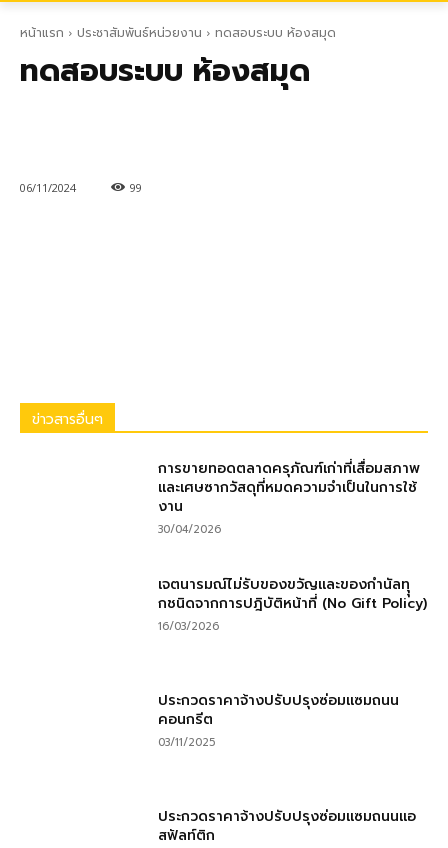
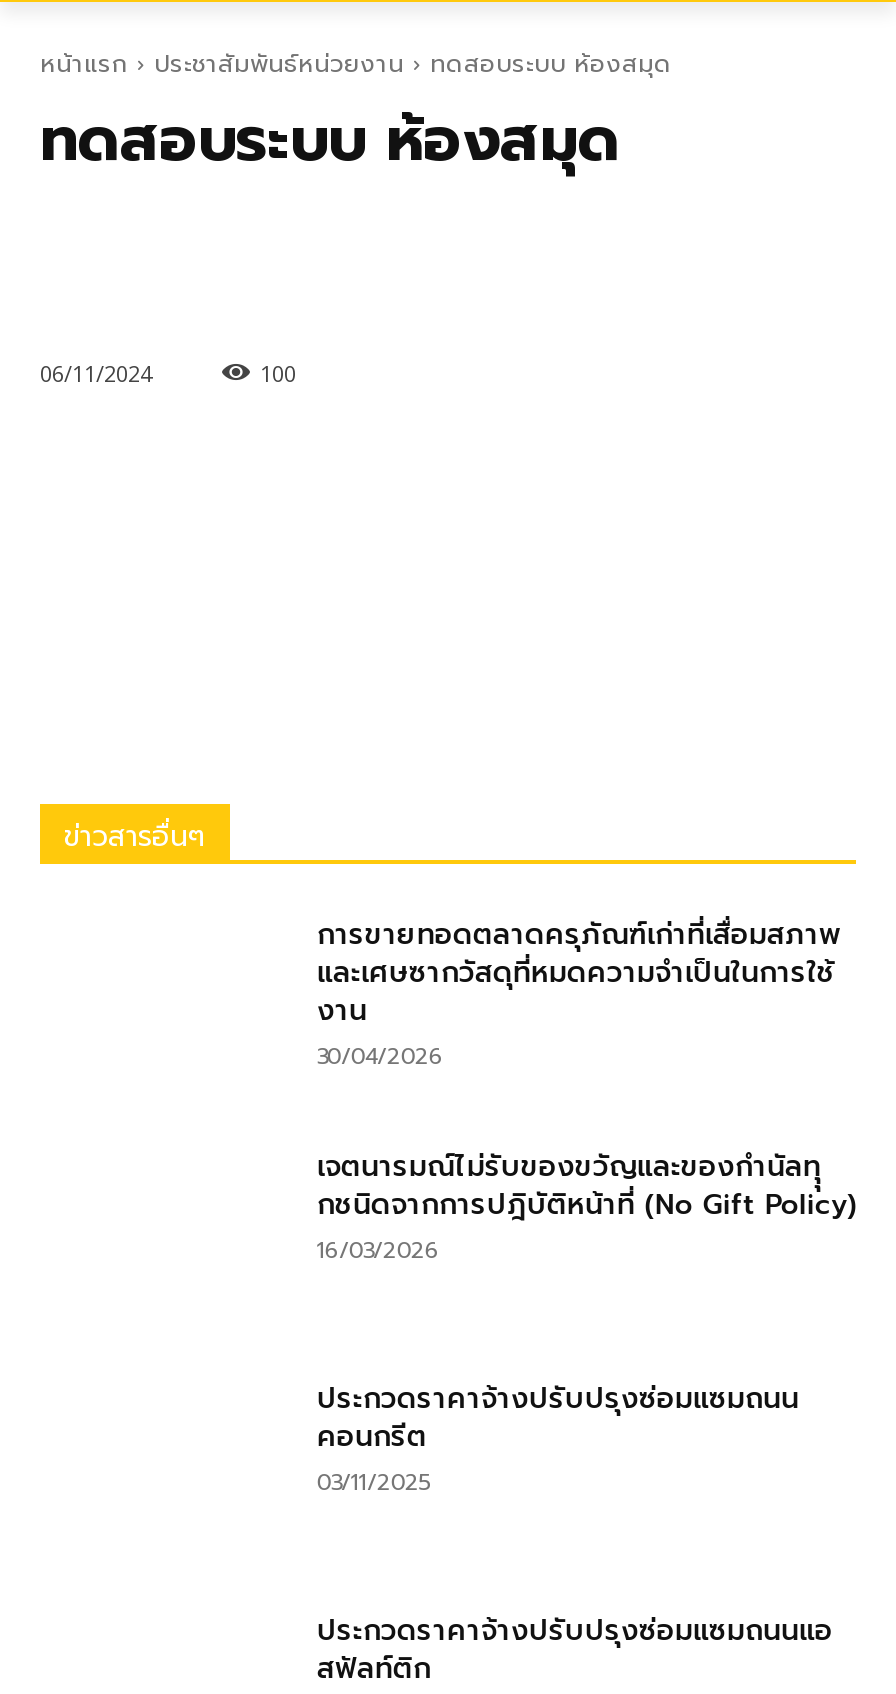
- 99
+ 100
